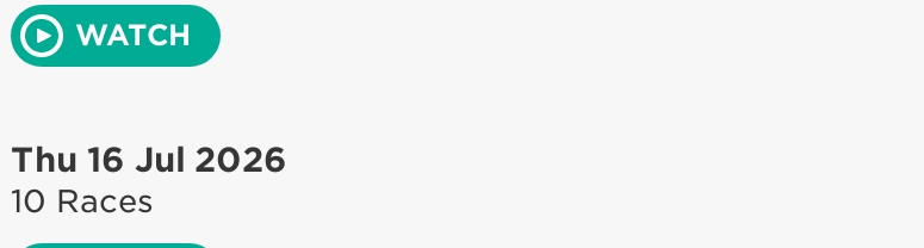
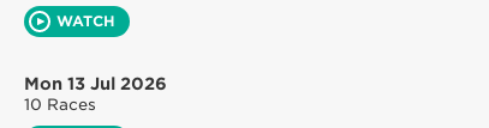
- Thu 16 Jul 2026
+ Mon 13 Jul 2026
